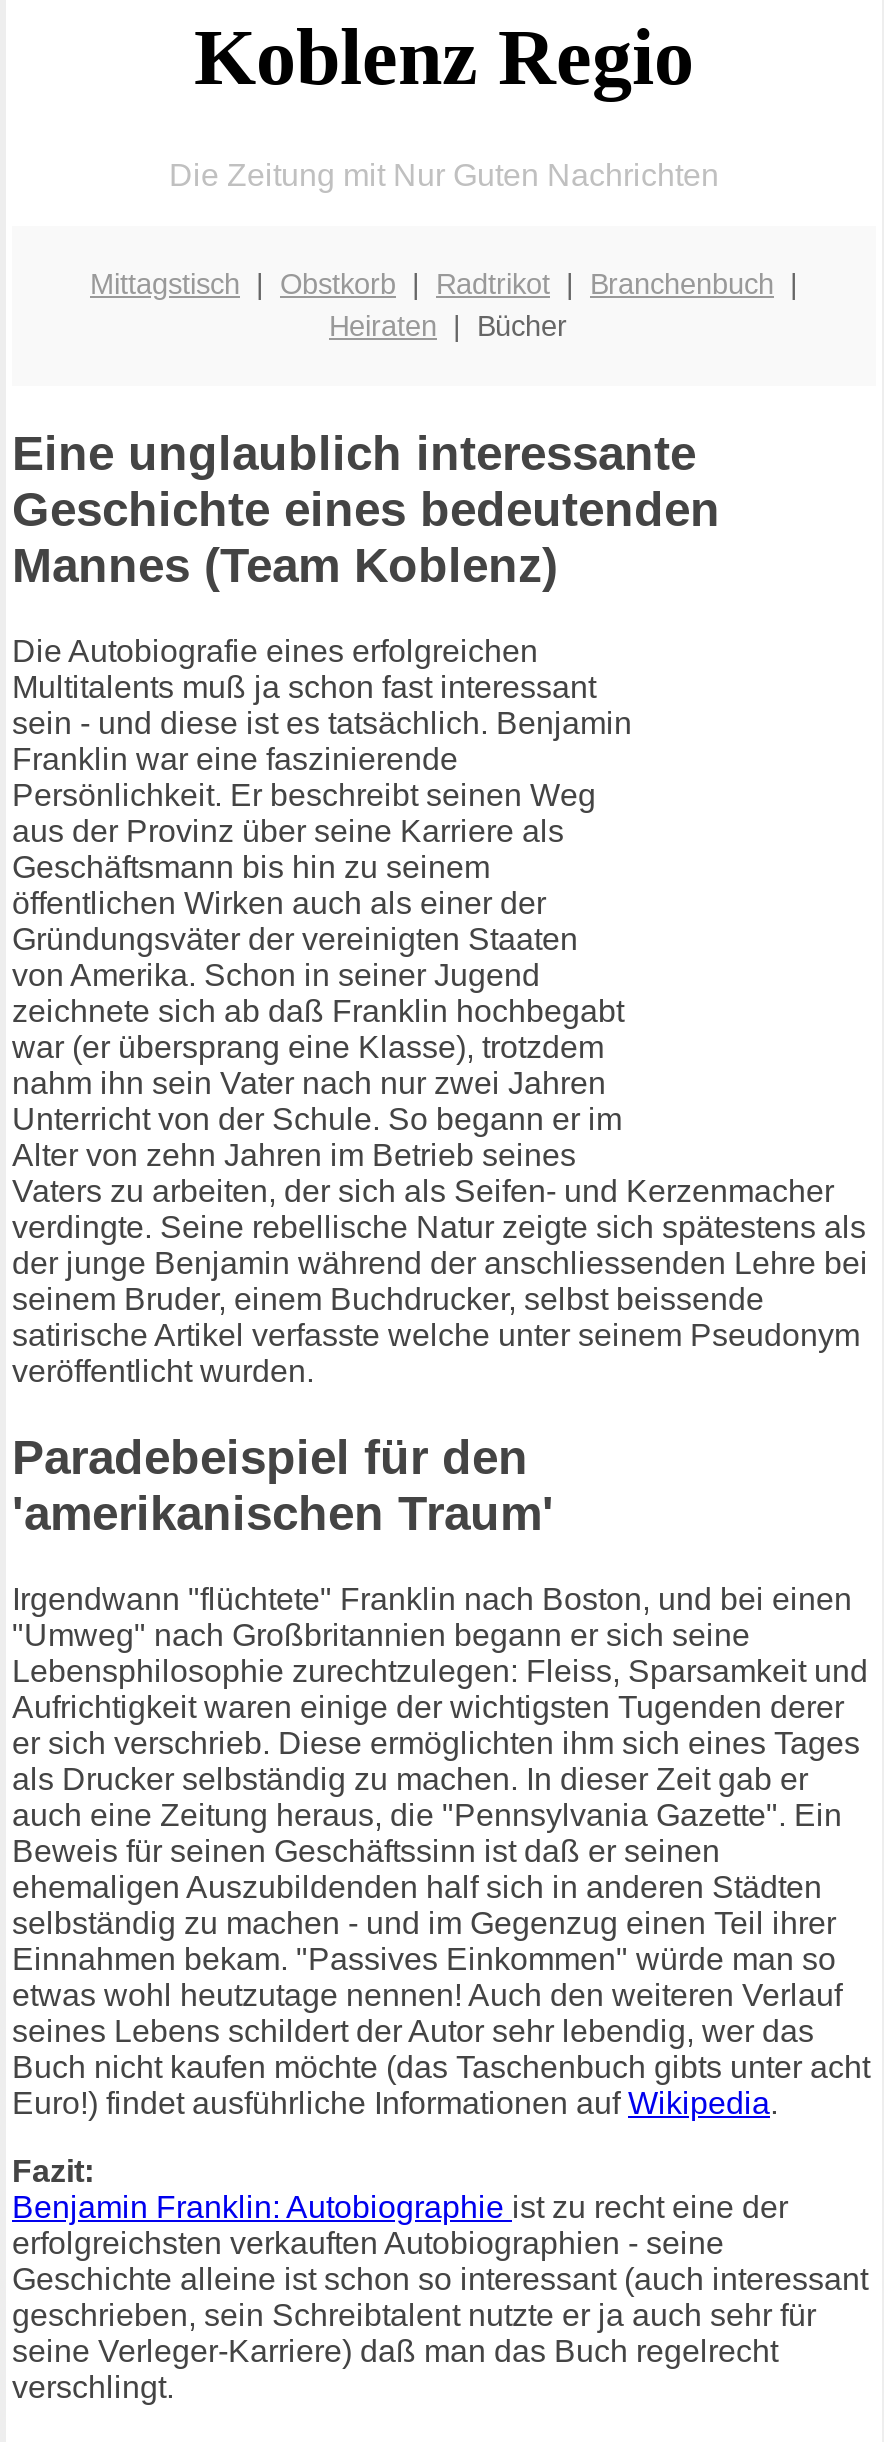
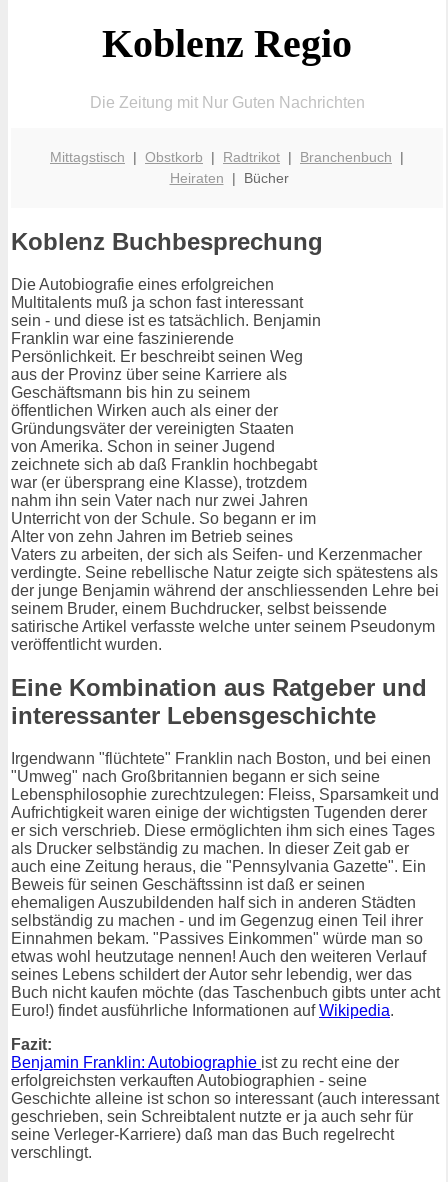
- Eine unglaublich interessante
- Geschichte eines bedeutenden
- Mannes (Team Koblenz)
+ Koblenz Buchbesprechung

- Paradebeispiel für den
- 'amerikanischen Traum'
+ Eine Kombination aus Ratgeber und
+ interessanter Lebensgeschichte
